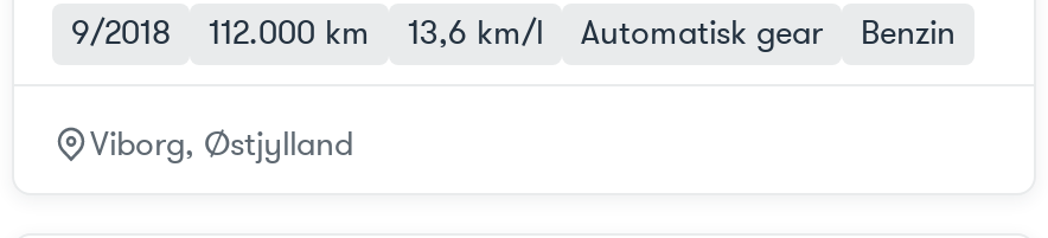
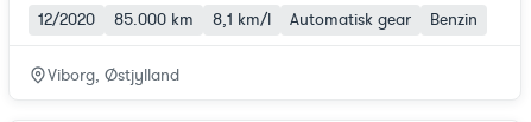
- 9/2018
- 112.000 km
- 13,6 km/l
+ 12/2020
+ 85.000 km
+ 8,1 km/l
